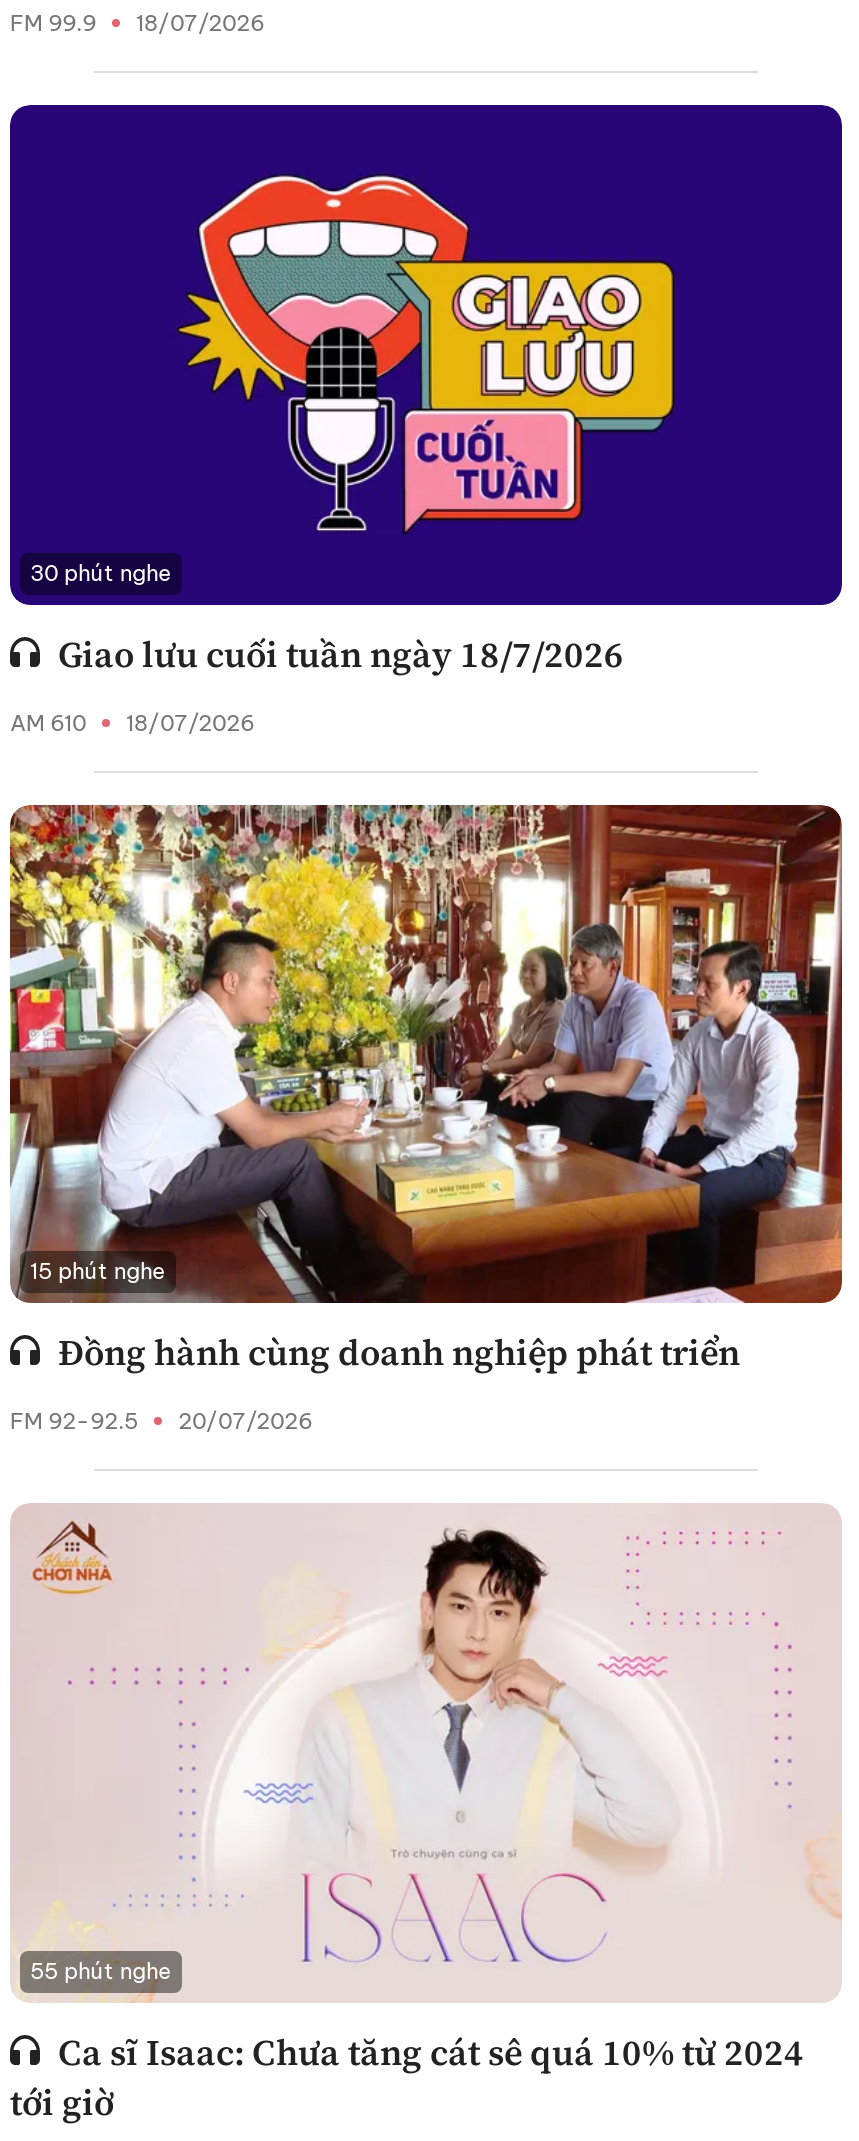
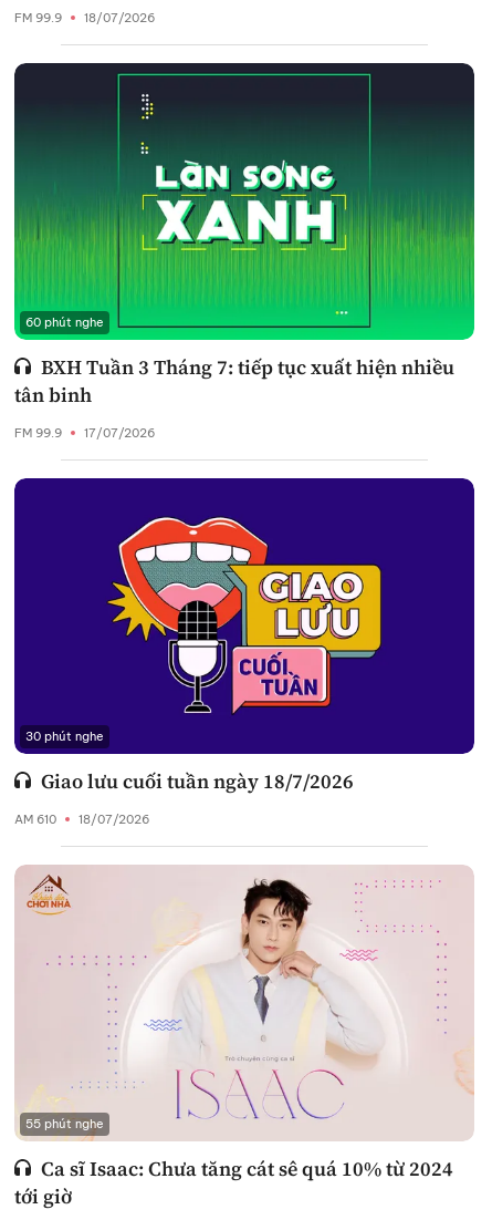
+ [image]
+ 60 phút nghe
+ BXH Tuần 3 Tháng 7: tiếp tục xuất hiện nhiều
+ tân binh
+ FM 99.9
+ 17/07/2026

moved down: [image] | 30 phút nghe | Giao lưu cuối tuần ngày 18/7/2026 | AM 610 | 18/07/2026

- [image]
- 15 phút nghe
- Đồng hành cùng doanh nghiệp phát triển
- FM 92-92.5
- 20/07/2026
